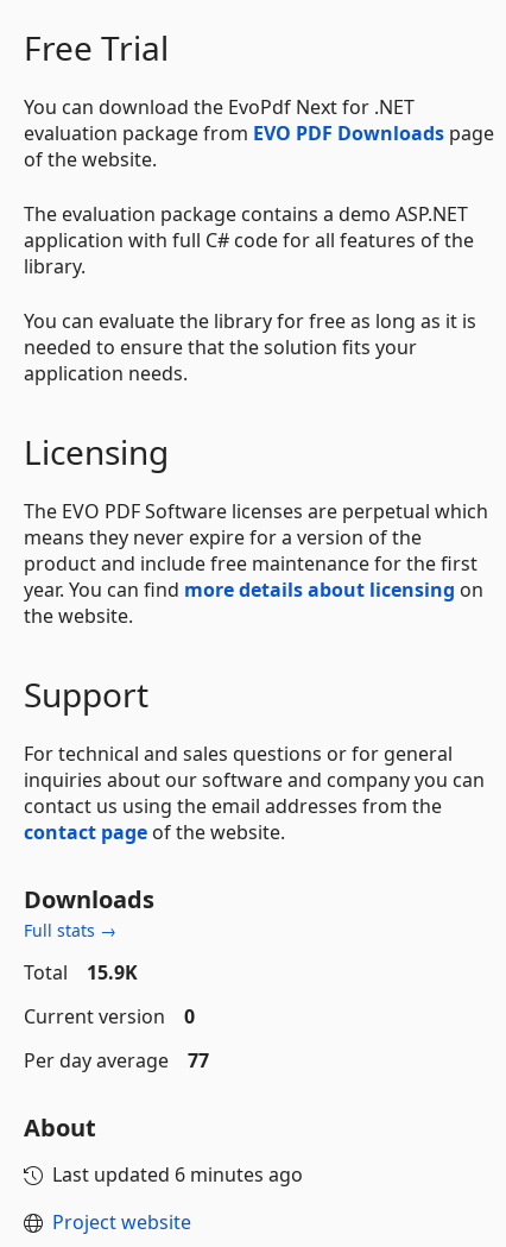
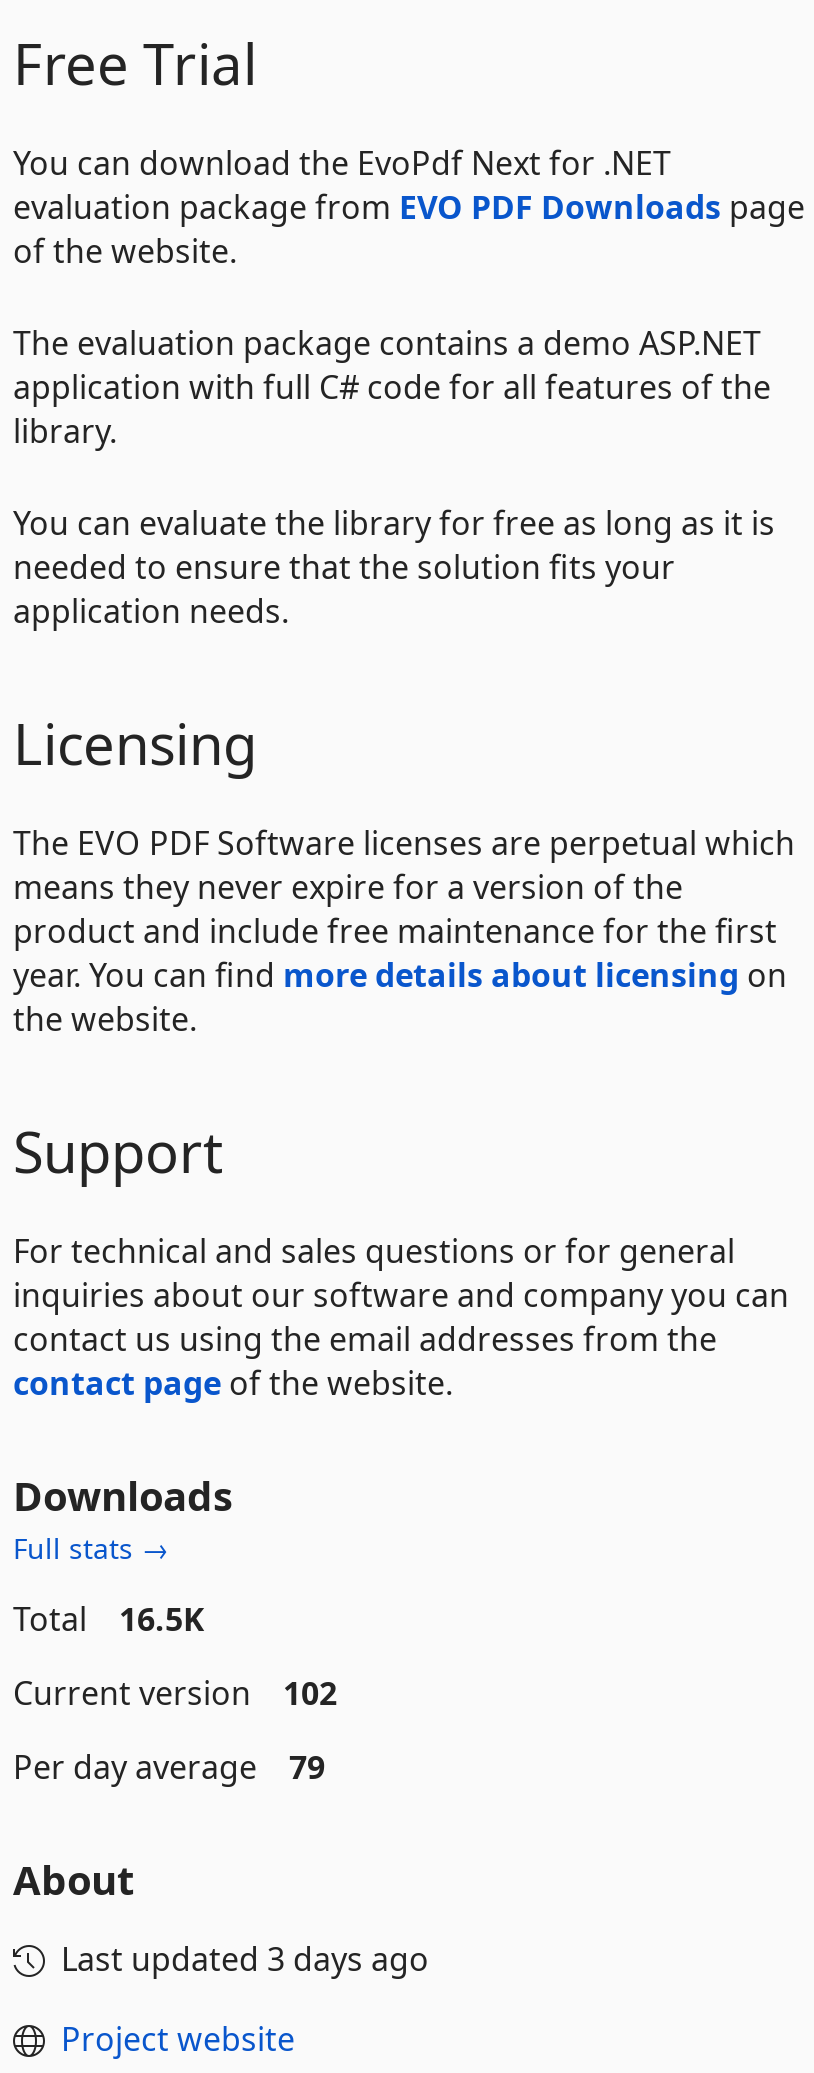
- Total 15.9K
+ Total 16.5K

- Current version 0
+ Current version 102

- Per day average 77
+ Per day average 79

- Last updated 6 minutes ago
+ Last updated 3 days ago
